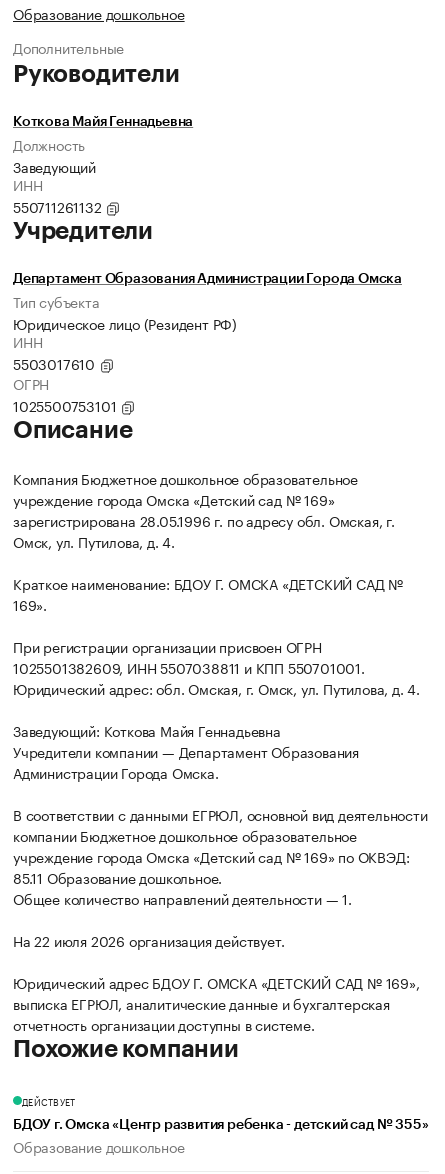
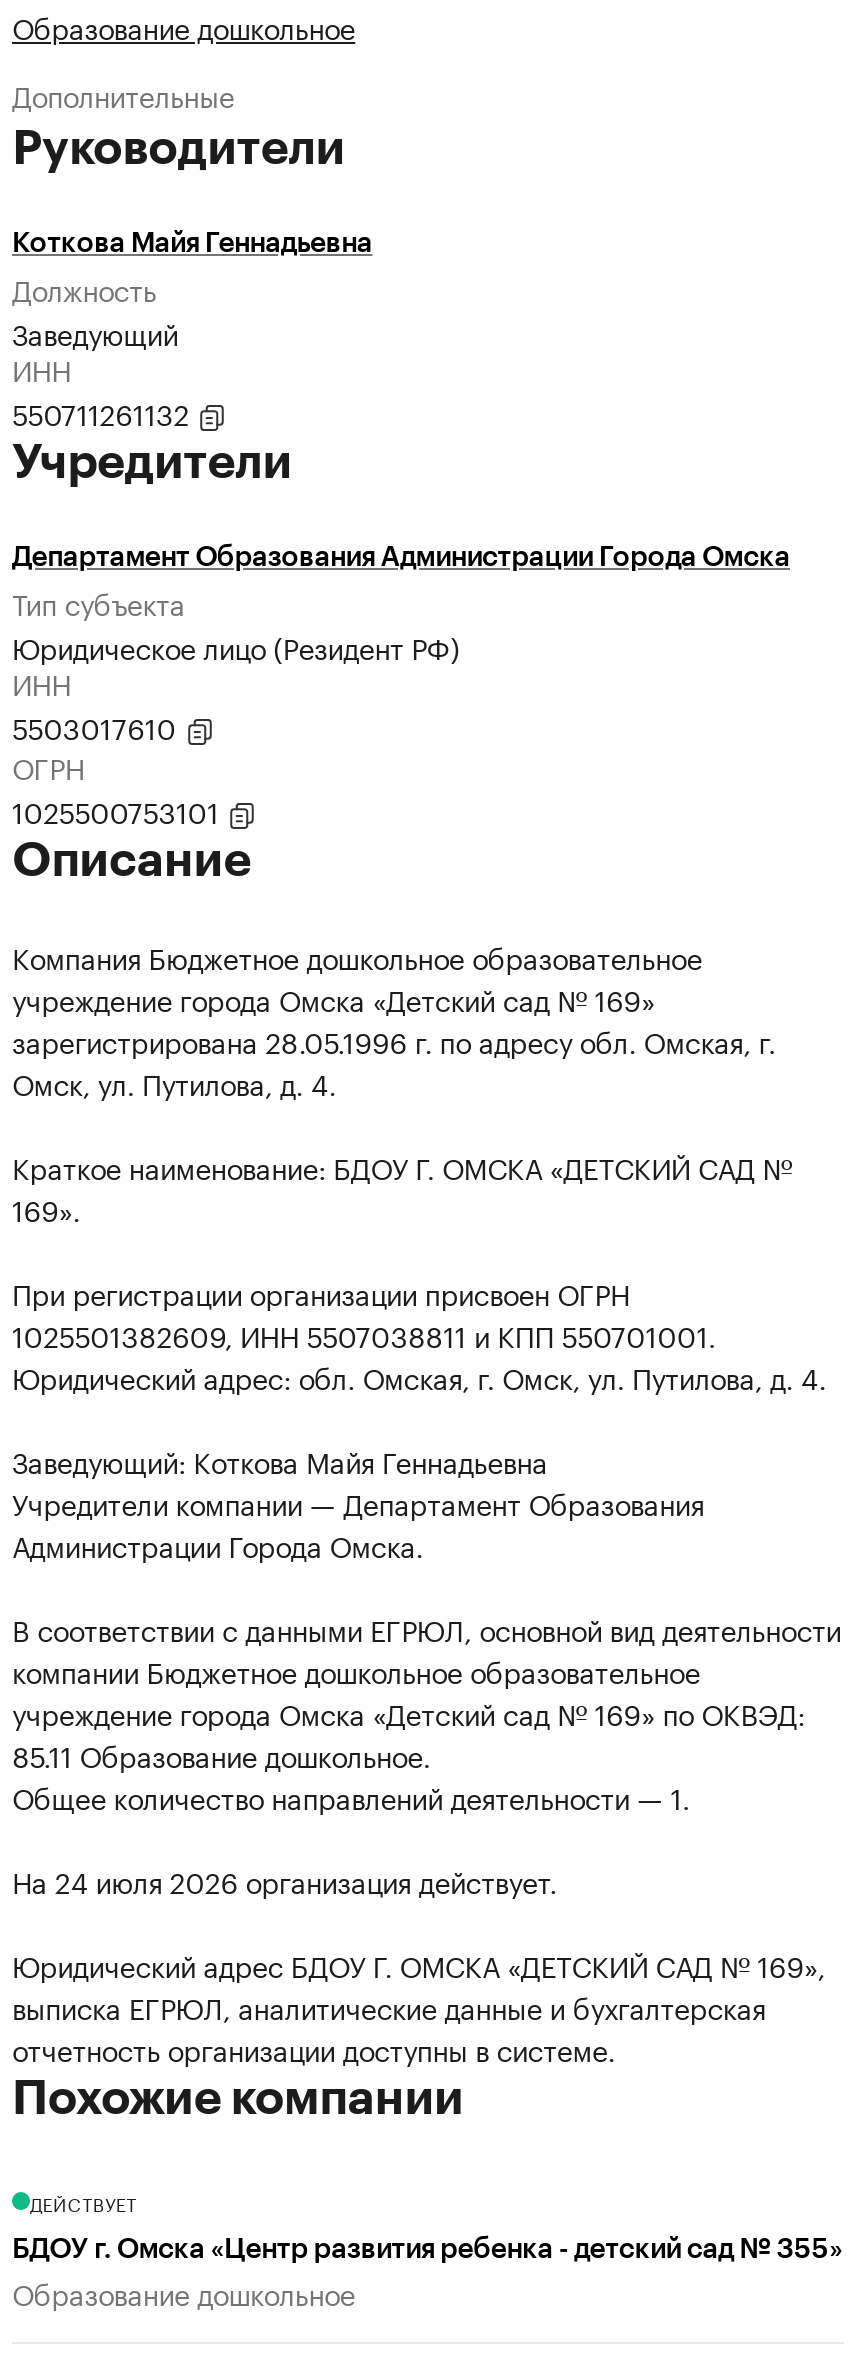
- На 22 июля 2026 организация действует.
+ На 24 июля 2026 организация действует.
